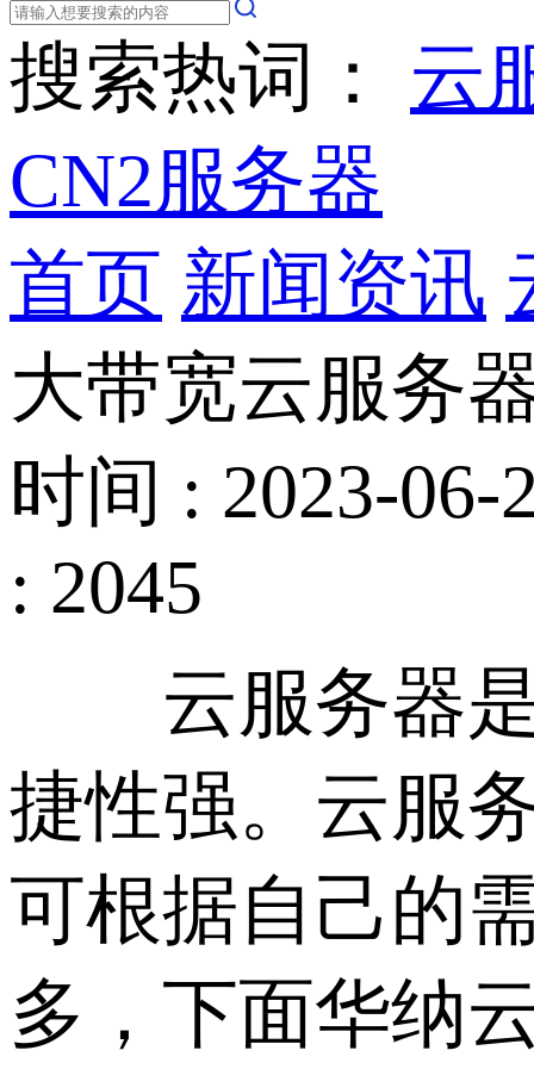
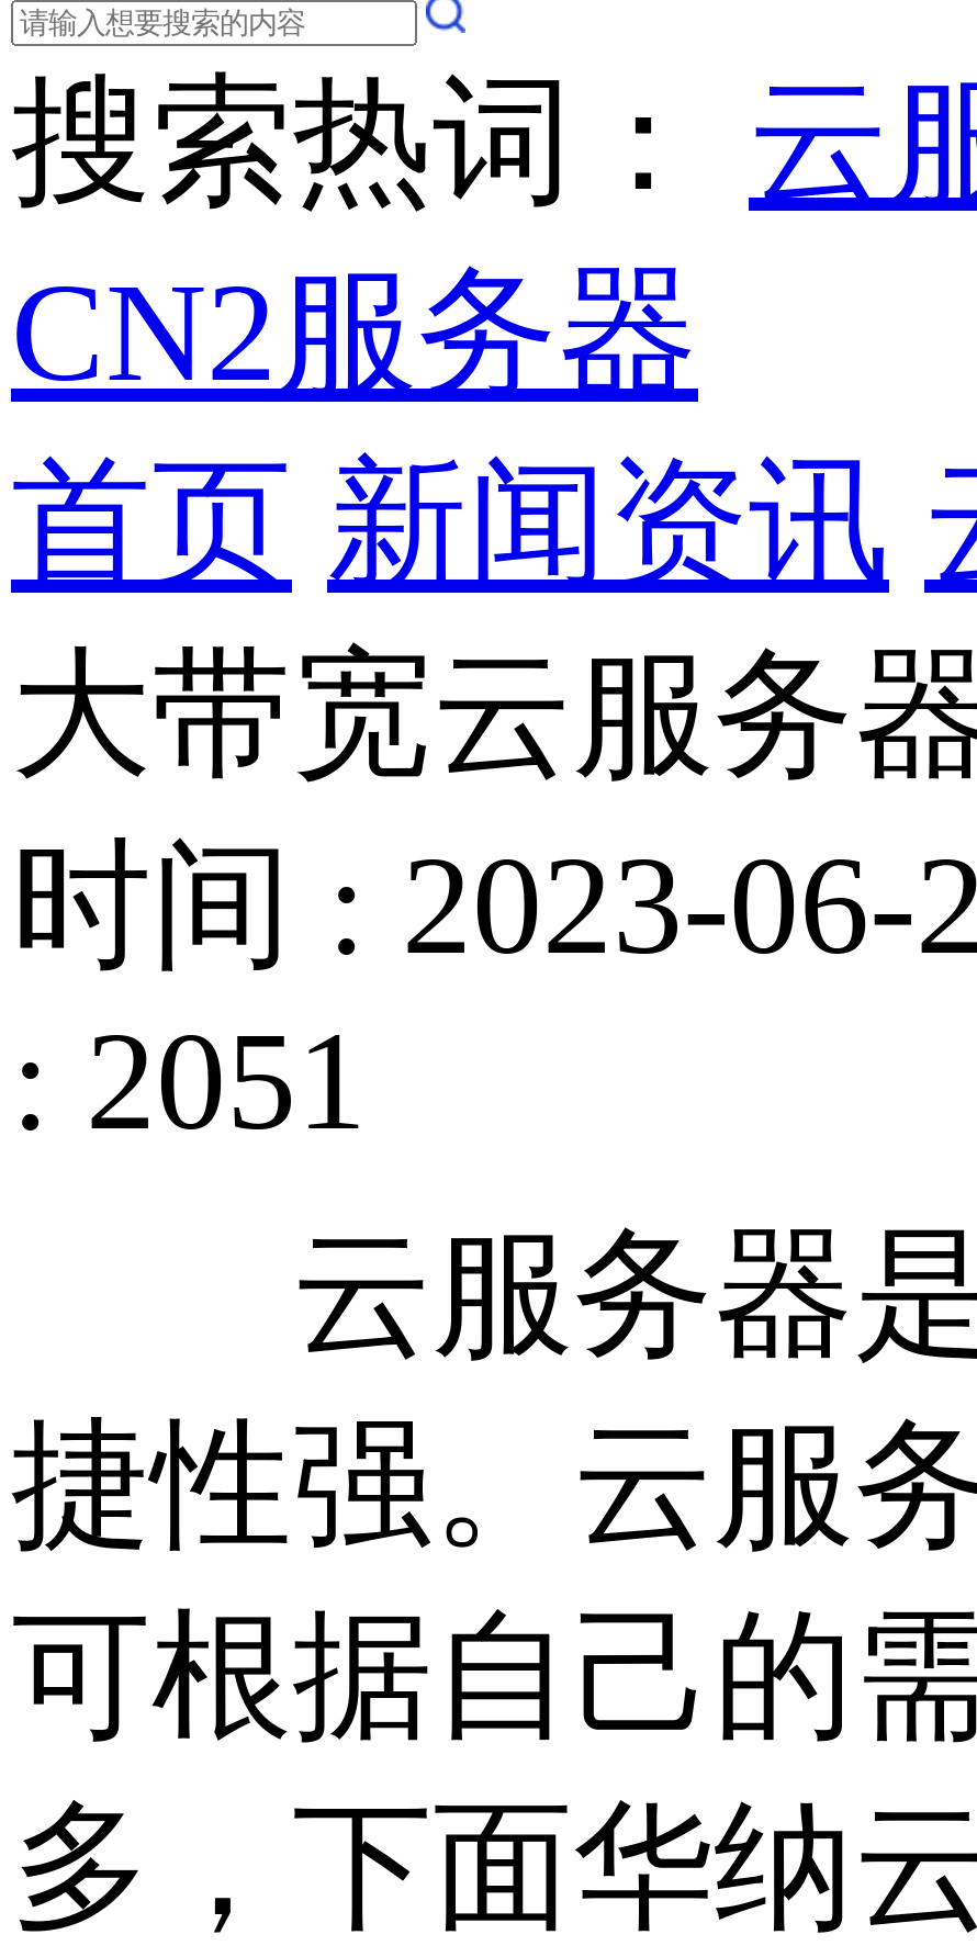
- : 2045
+ : 2051
